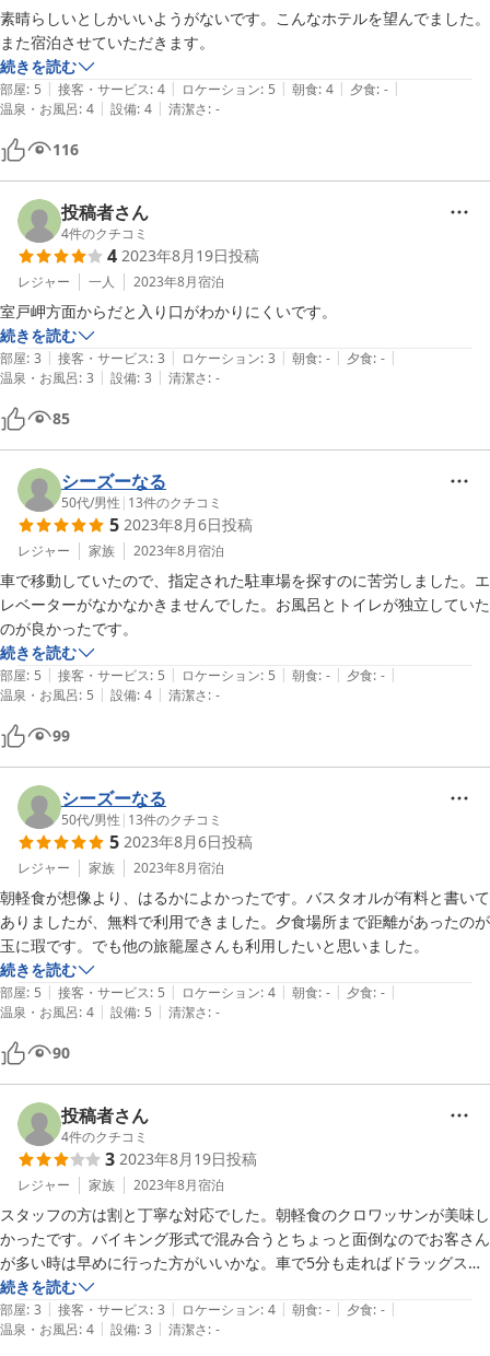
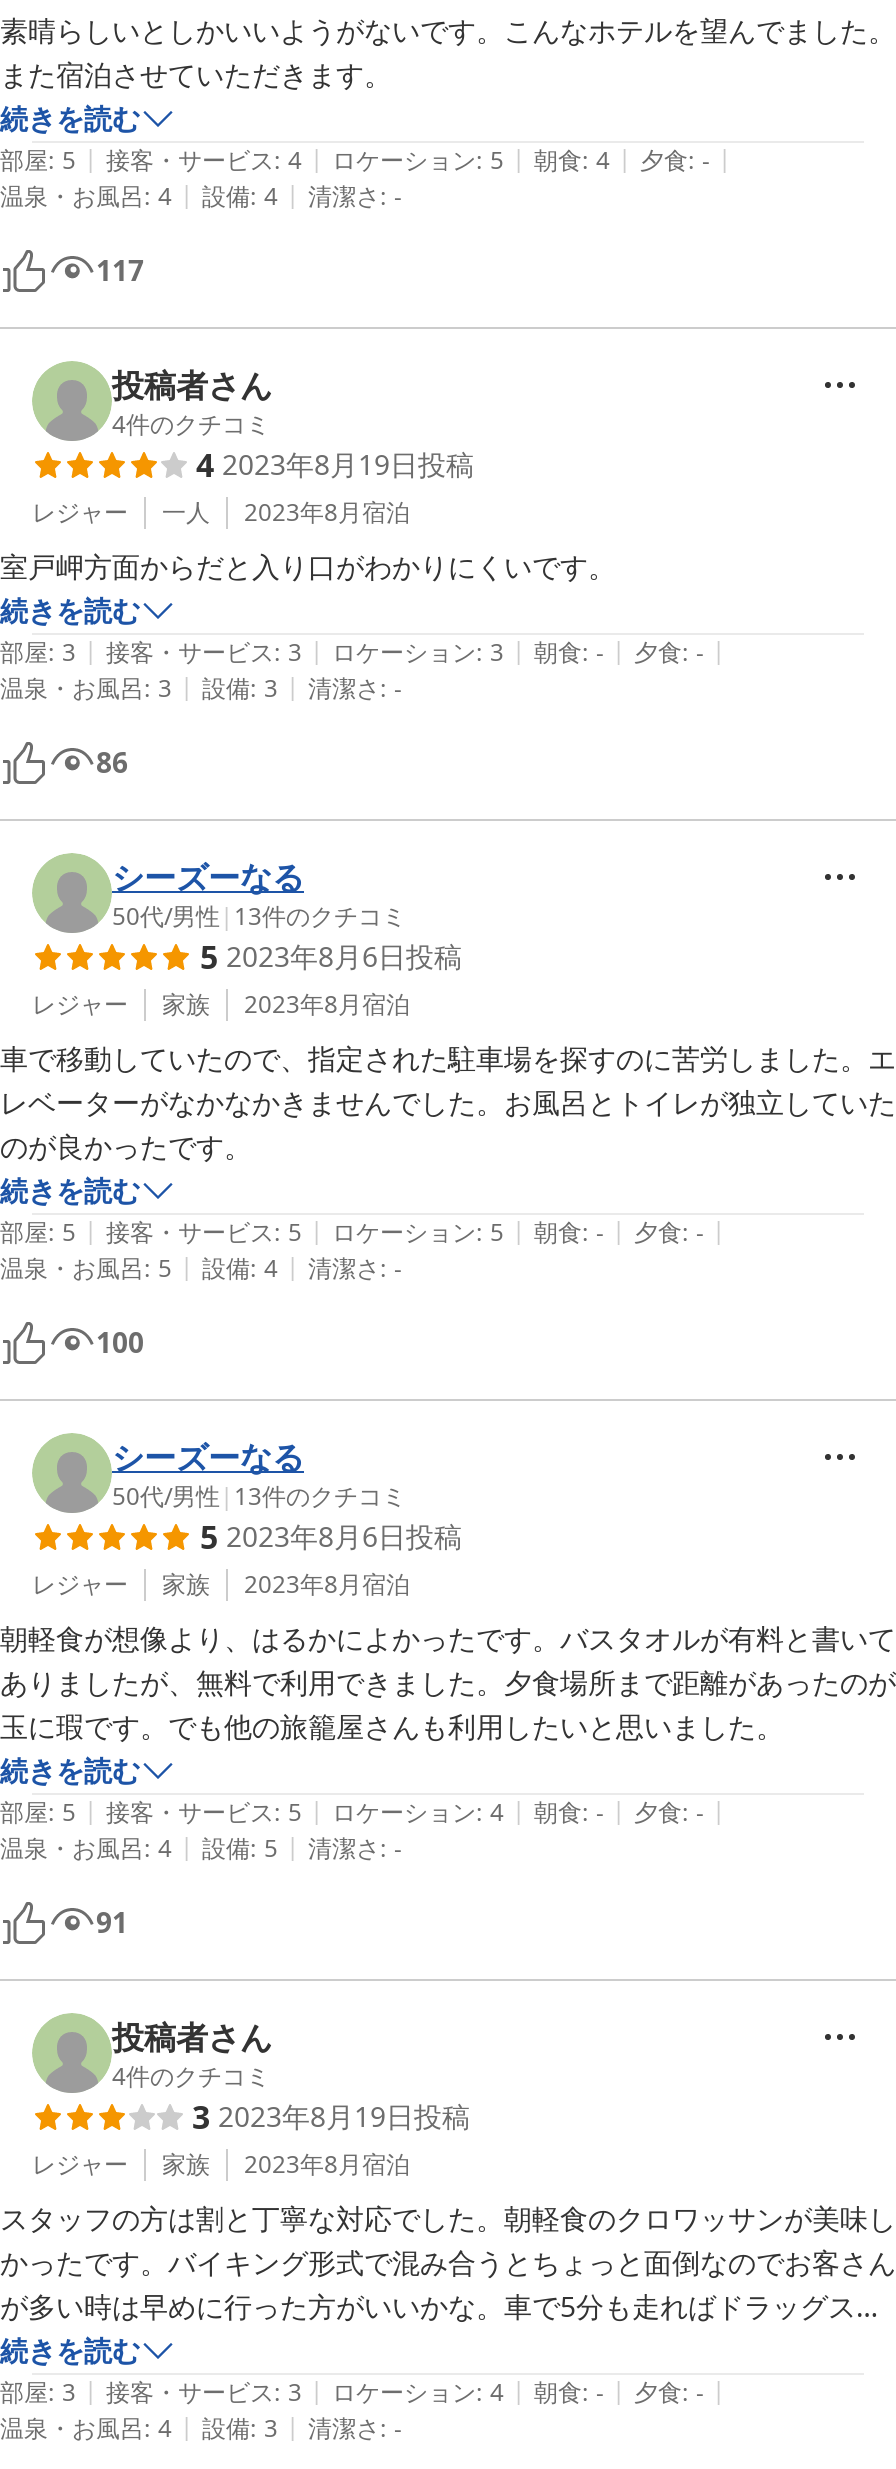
- 116
+ 117

- 85
+ 86

- 99
+ 100

- 90
+ 91
